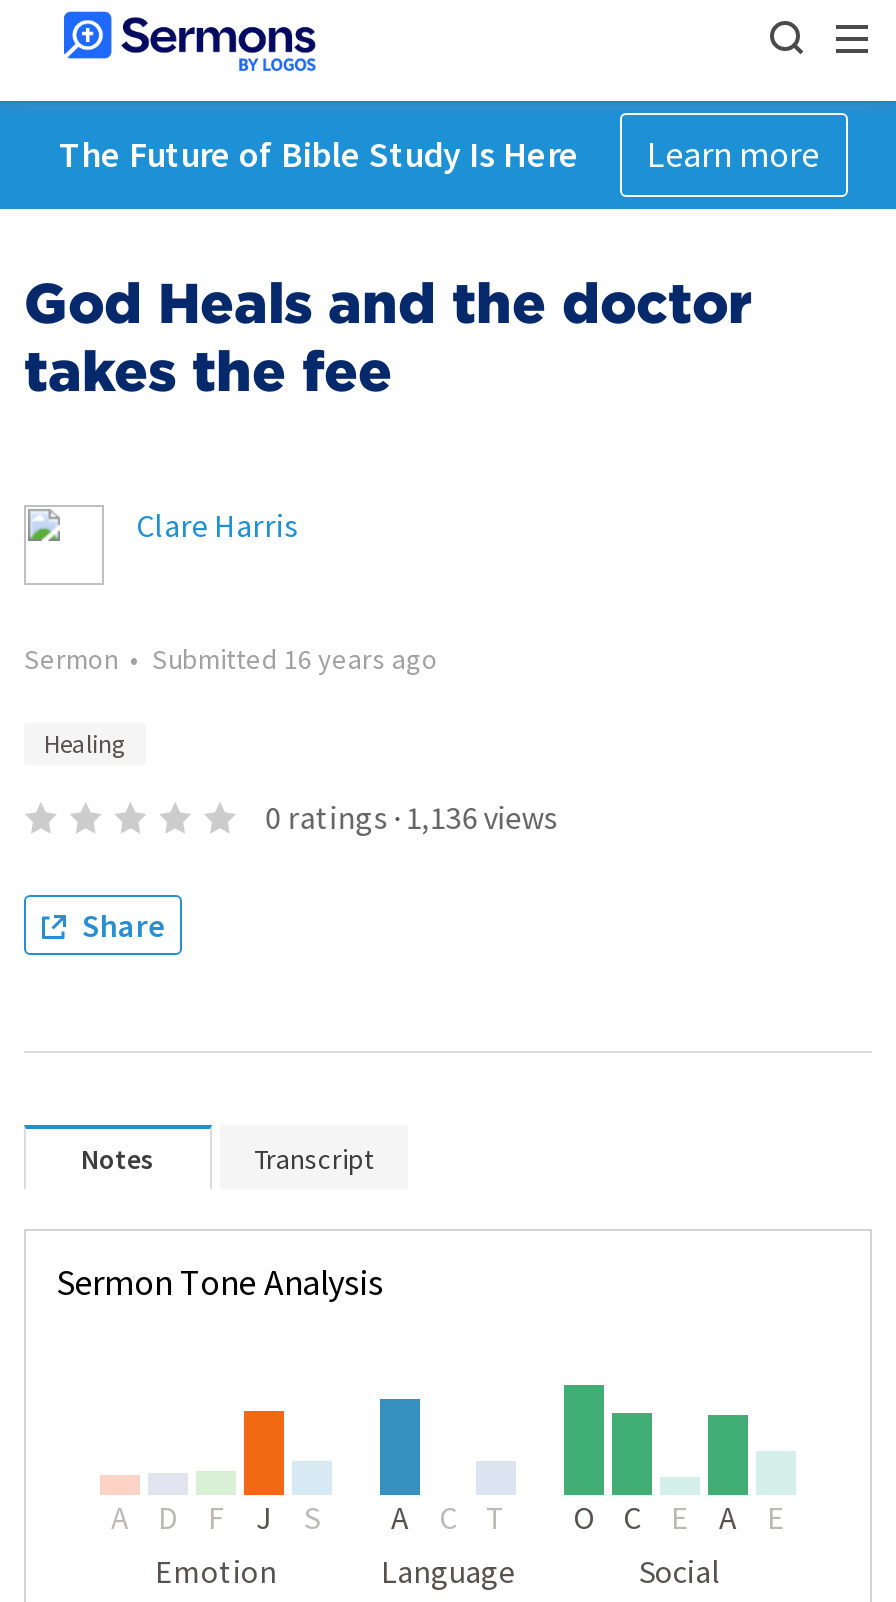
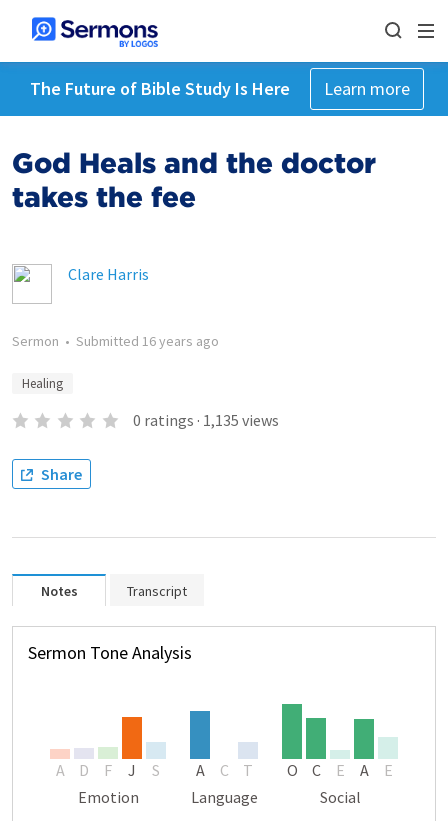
- 0 ratings · 1,136 views
+ 0 ratings · 1,135 views
